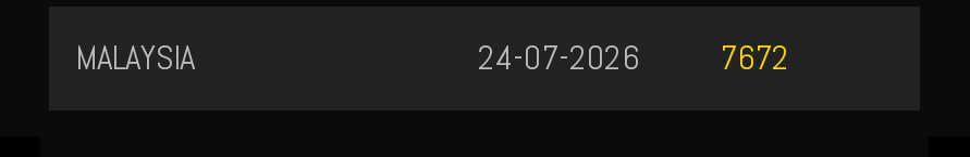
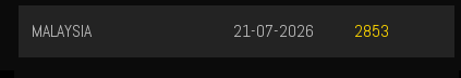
- 24-07-2026
+ 21-07-2026

- 7672
+ 2853
